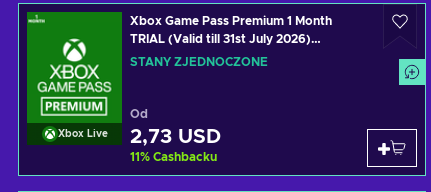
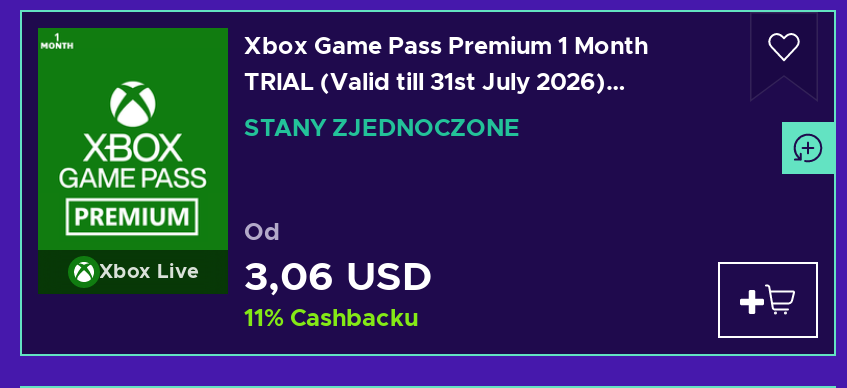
- 2,73 USD
+ 3,06 USD
